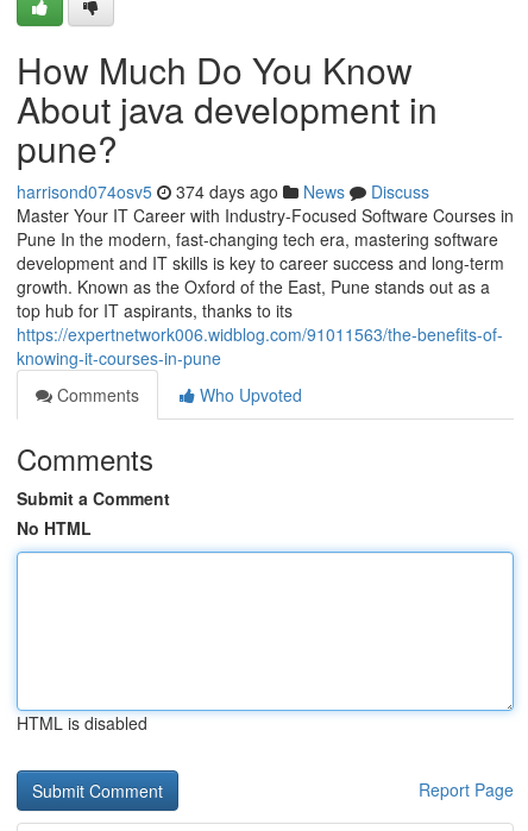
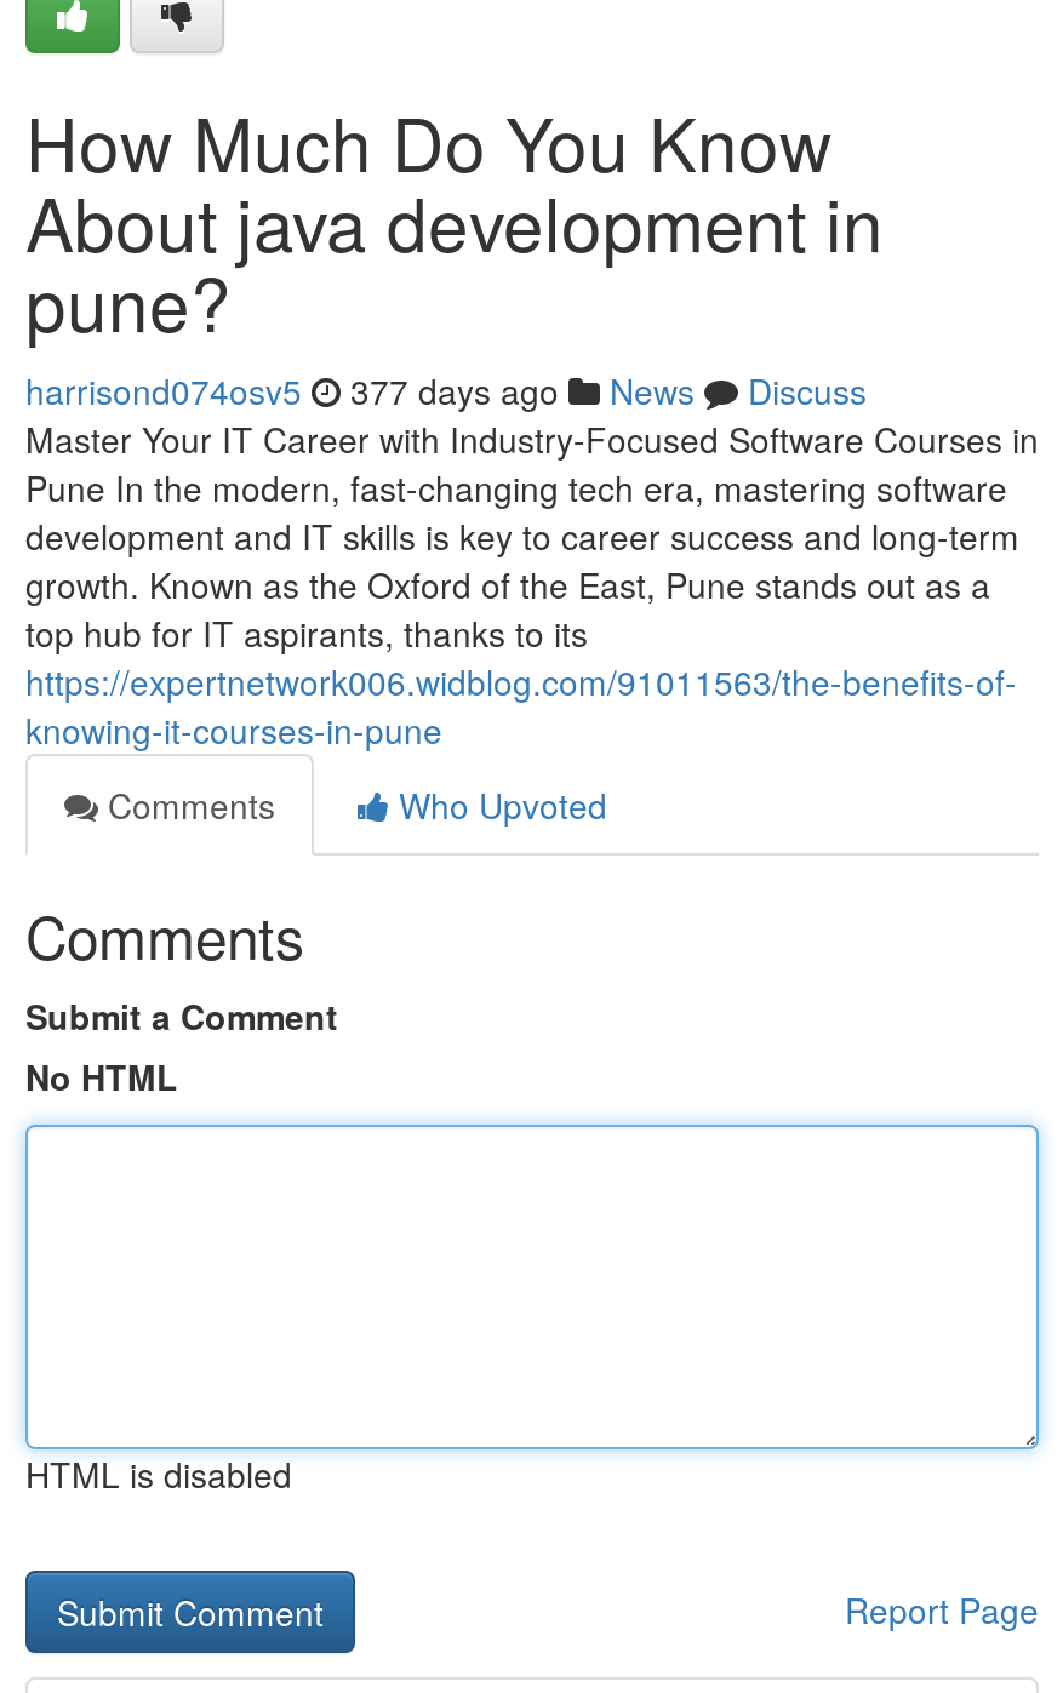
- harrisond074osv5 374 days ago News Discuss
+ harrisond074osv5 377 days ago News Discuss
